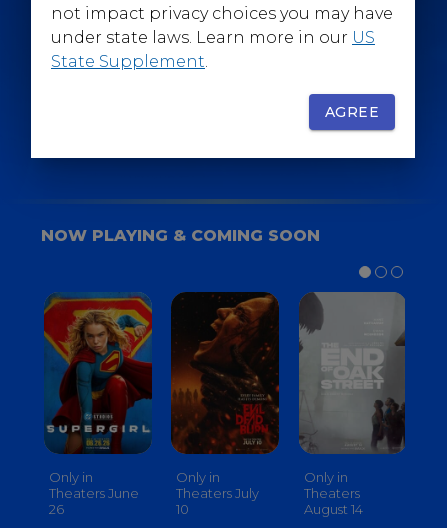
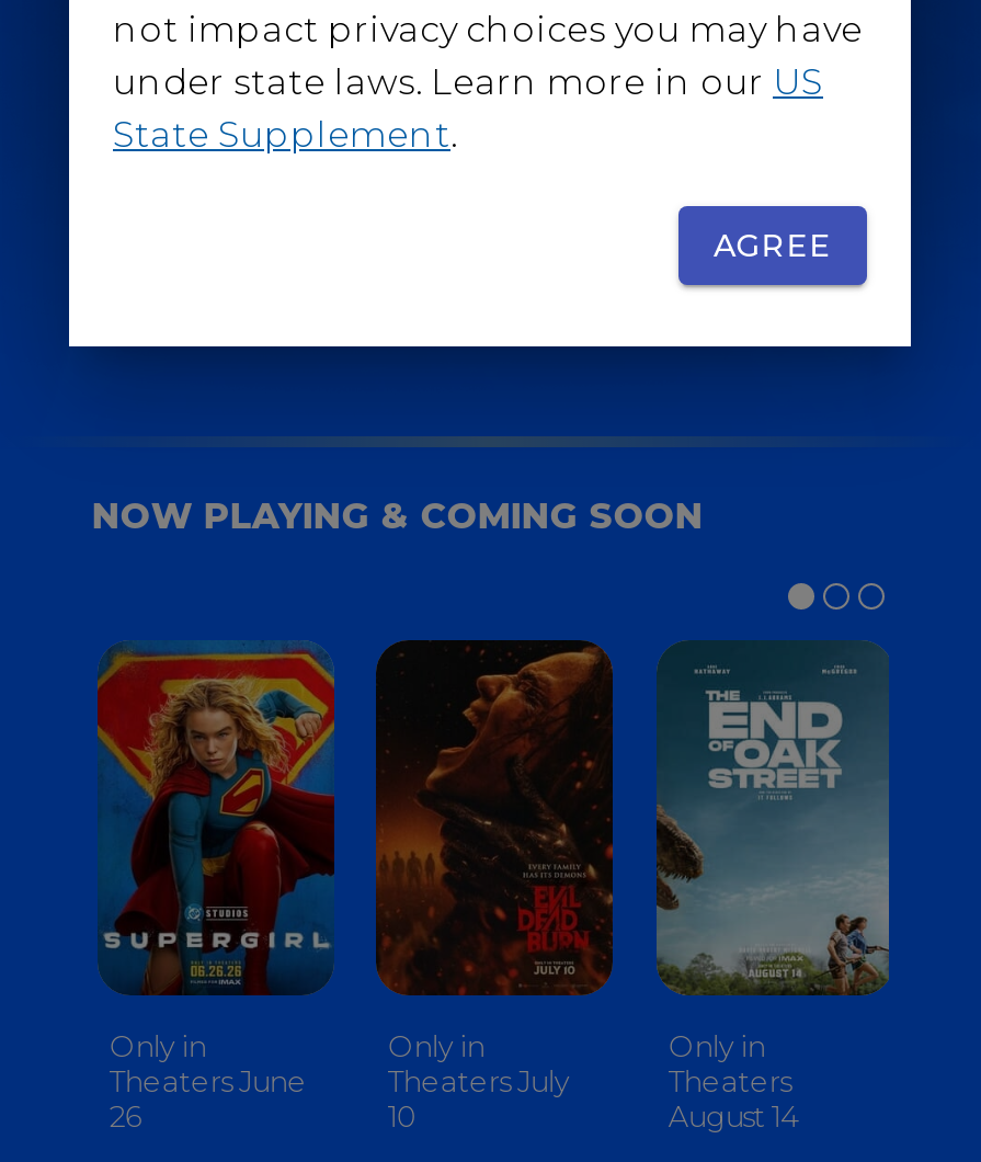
- [image]
+ [image]
